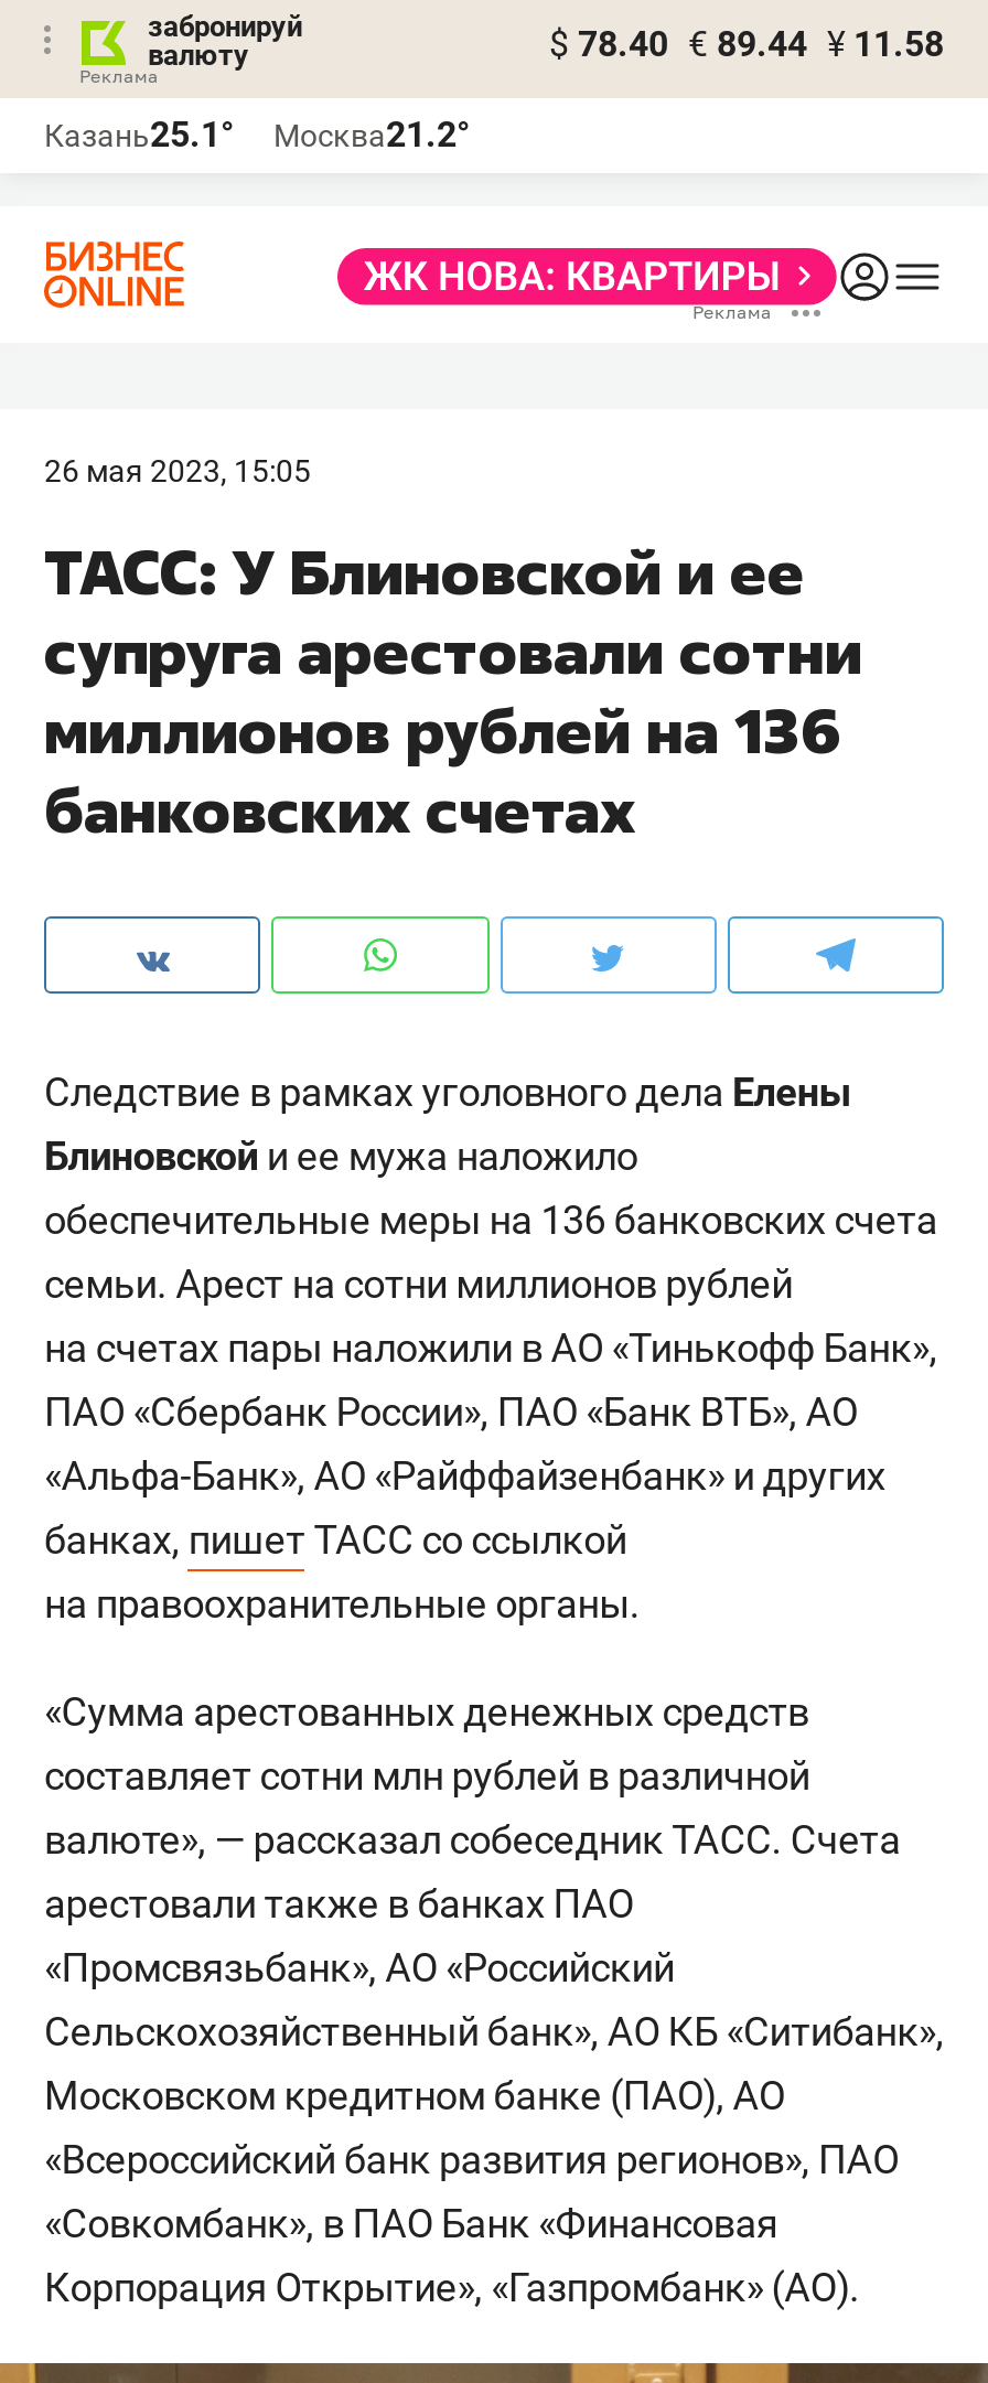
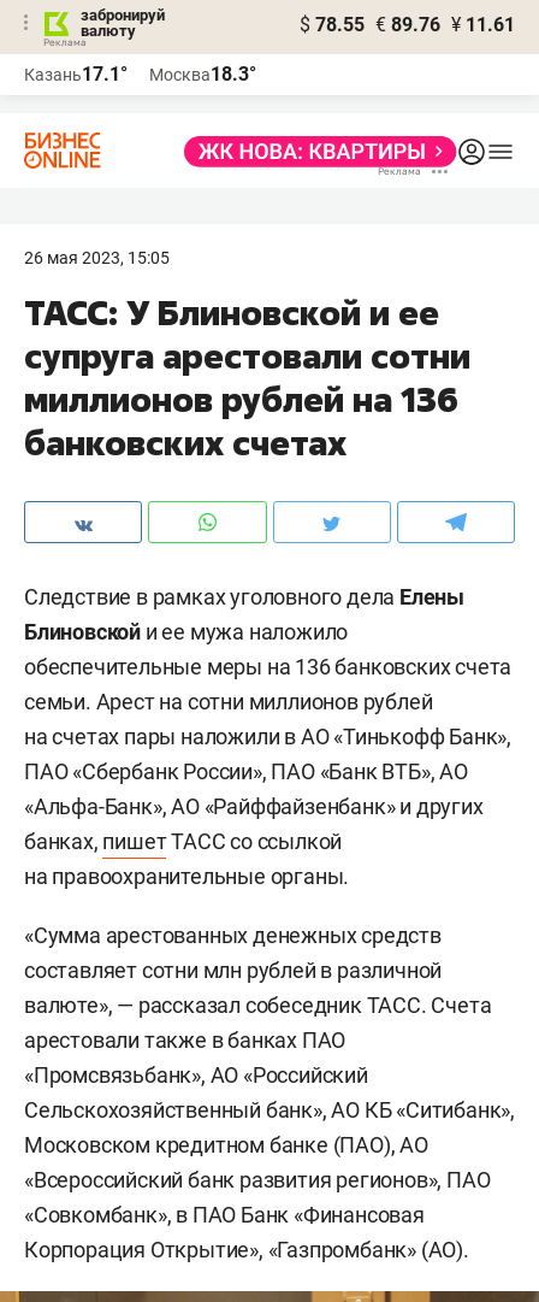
- $ 78.40 € 89.44 ¥ 11.58
+ $ 78.55 € 89.76 ¥ 11.61

- Казань25.1°
+ Казань17.1°

- Москва21.2°
+ Москва18.3°
